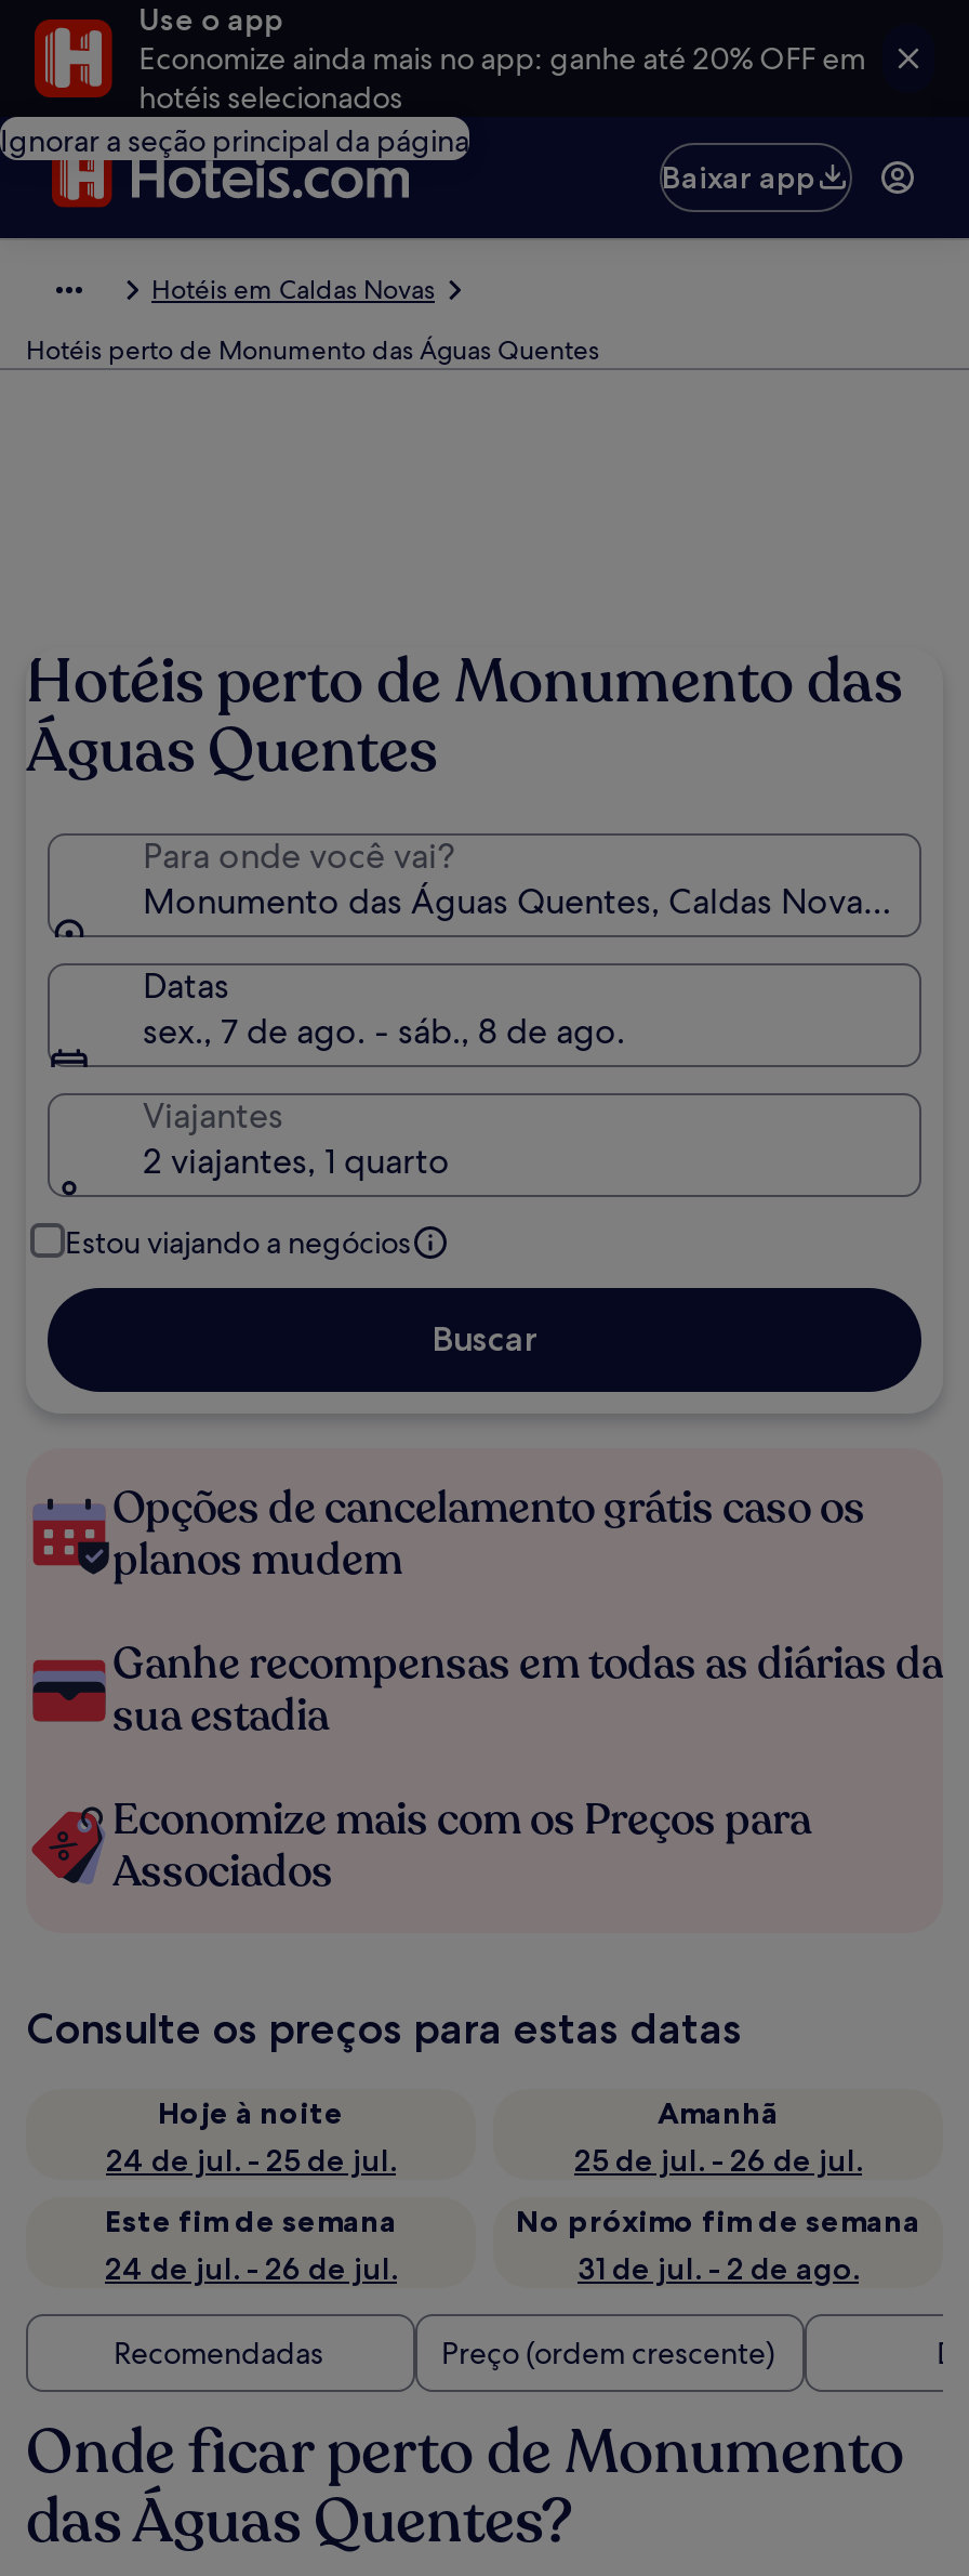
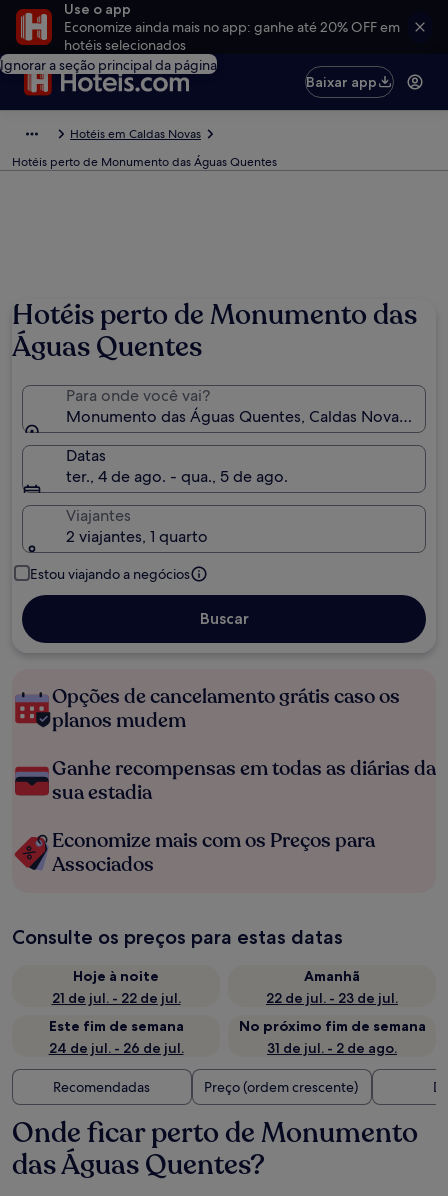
- sex., 7 de ago. - sáb., 8 de ago.
+ ter., 4 de ago. - qua., 5 de ago.

- 24 de jul. - 25 de jul.
+ 21 de jul. - 22 de jul.

- 25 de jul. - 26 de jul.
+ 22 de jul. - 23 de jul.
